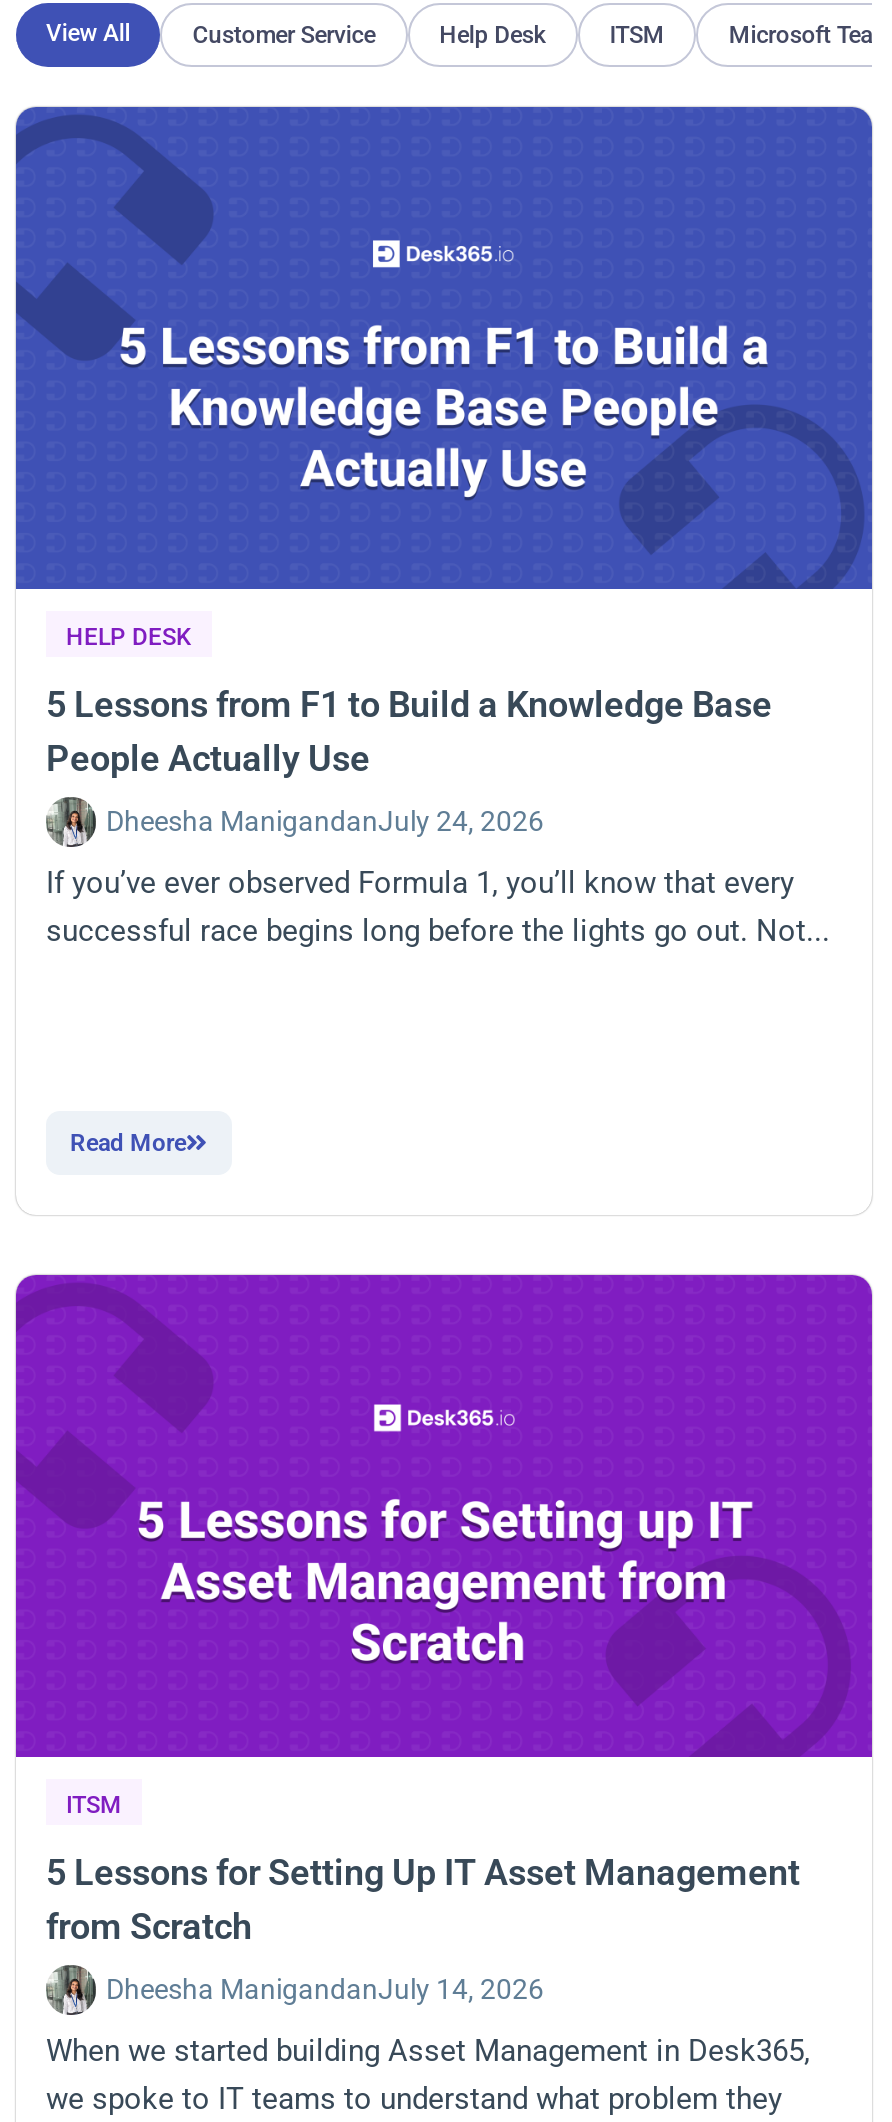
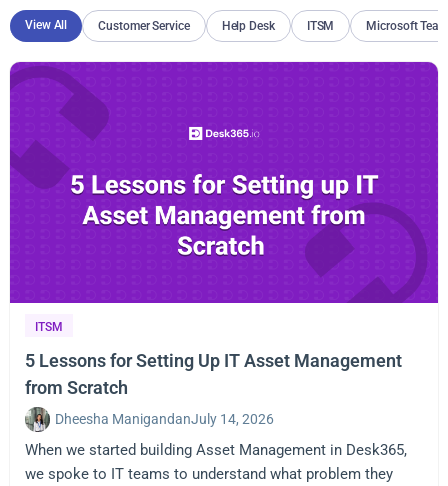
- [image]
- HELP DESK
- 5 Lessons from F1 to Build a Knowledge Base
- People Actually Use
- Dheesha ManigandanJuly 24, 2026
- If you’ve ever observed Formula 1, you’ll know that every
- successful race begins long before the lights go out. Not...

- Read More
